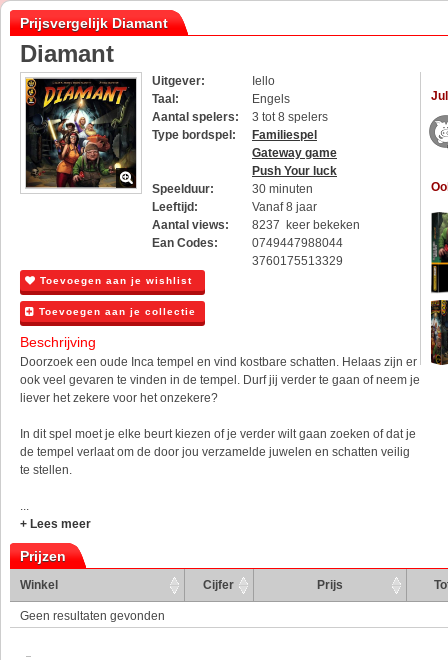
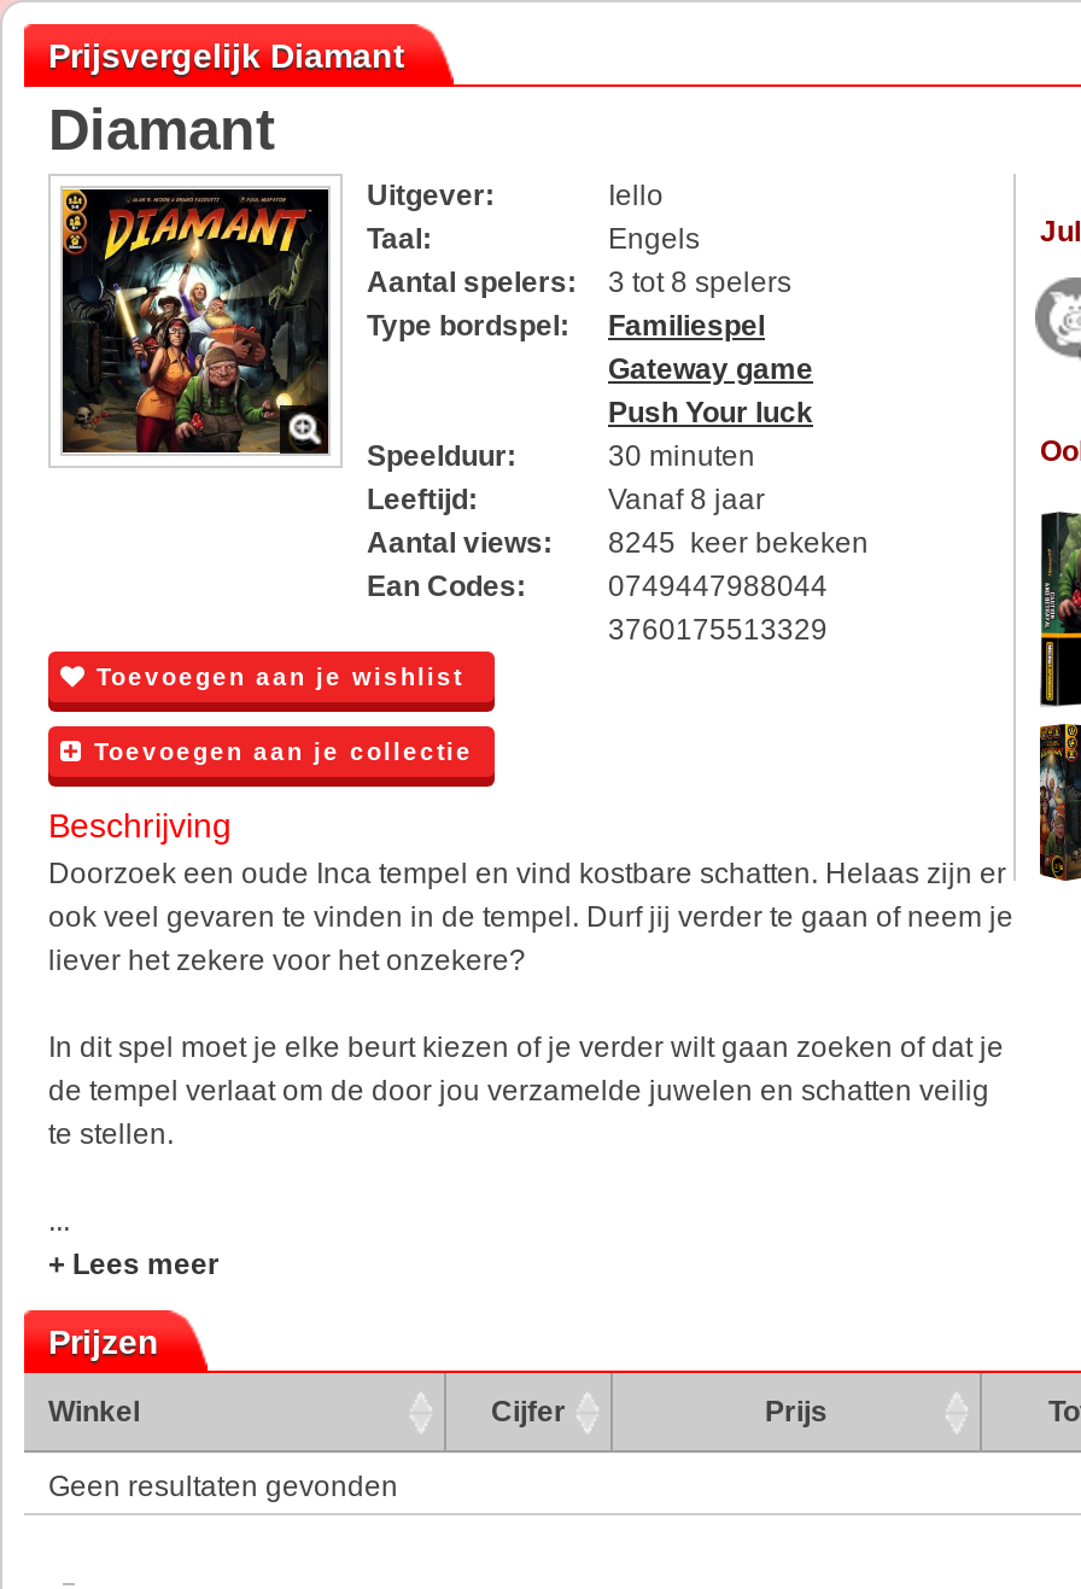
- Aantal views: 8237 keer bekeken
+ Aantal views: 8245 keer bekeken
